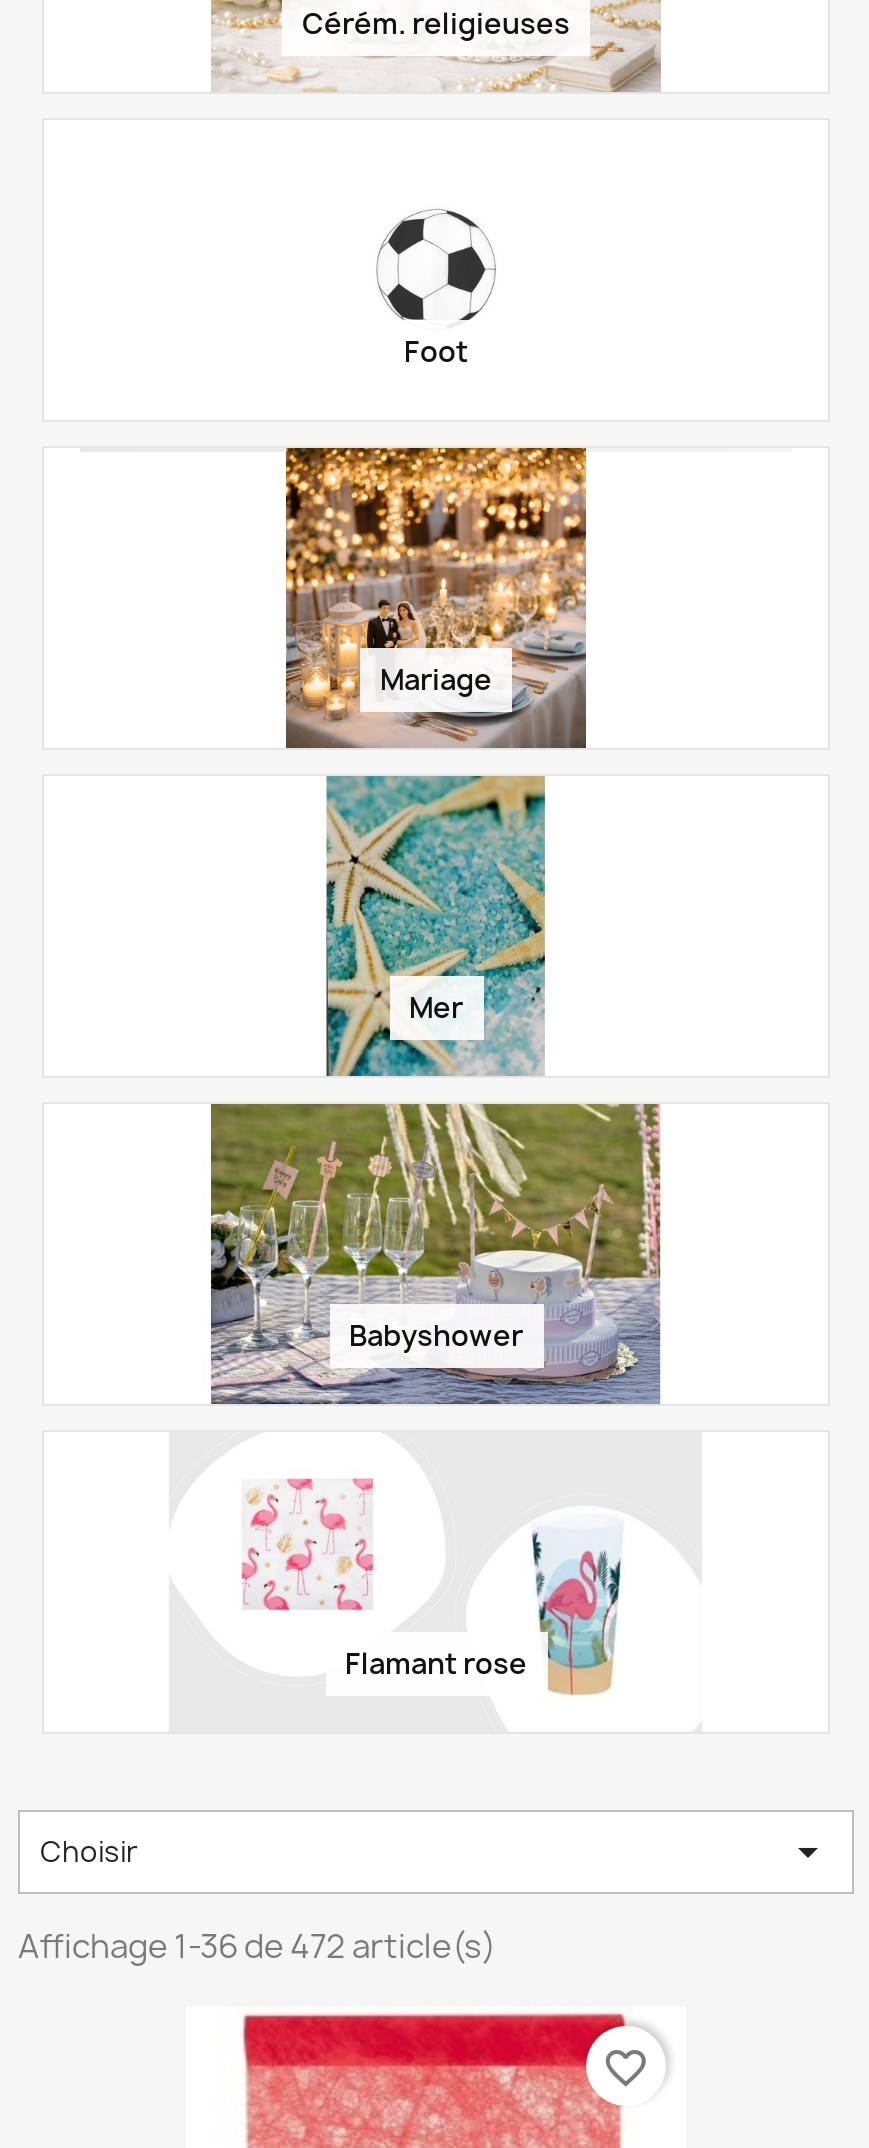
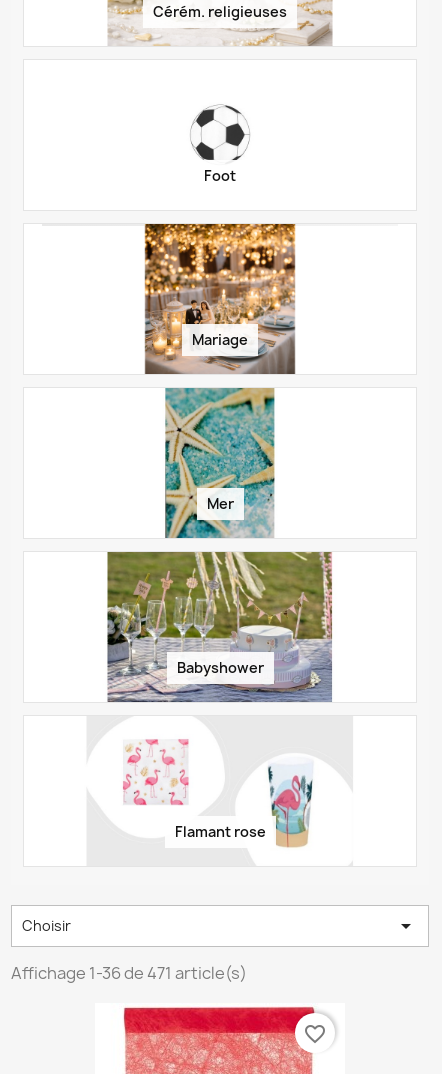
- Affichage 1-36 de 472 article(s)
+ Affichage 1-36 de 471 article(s)
